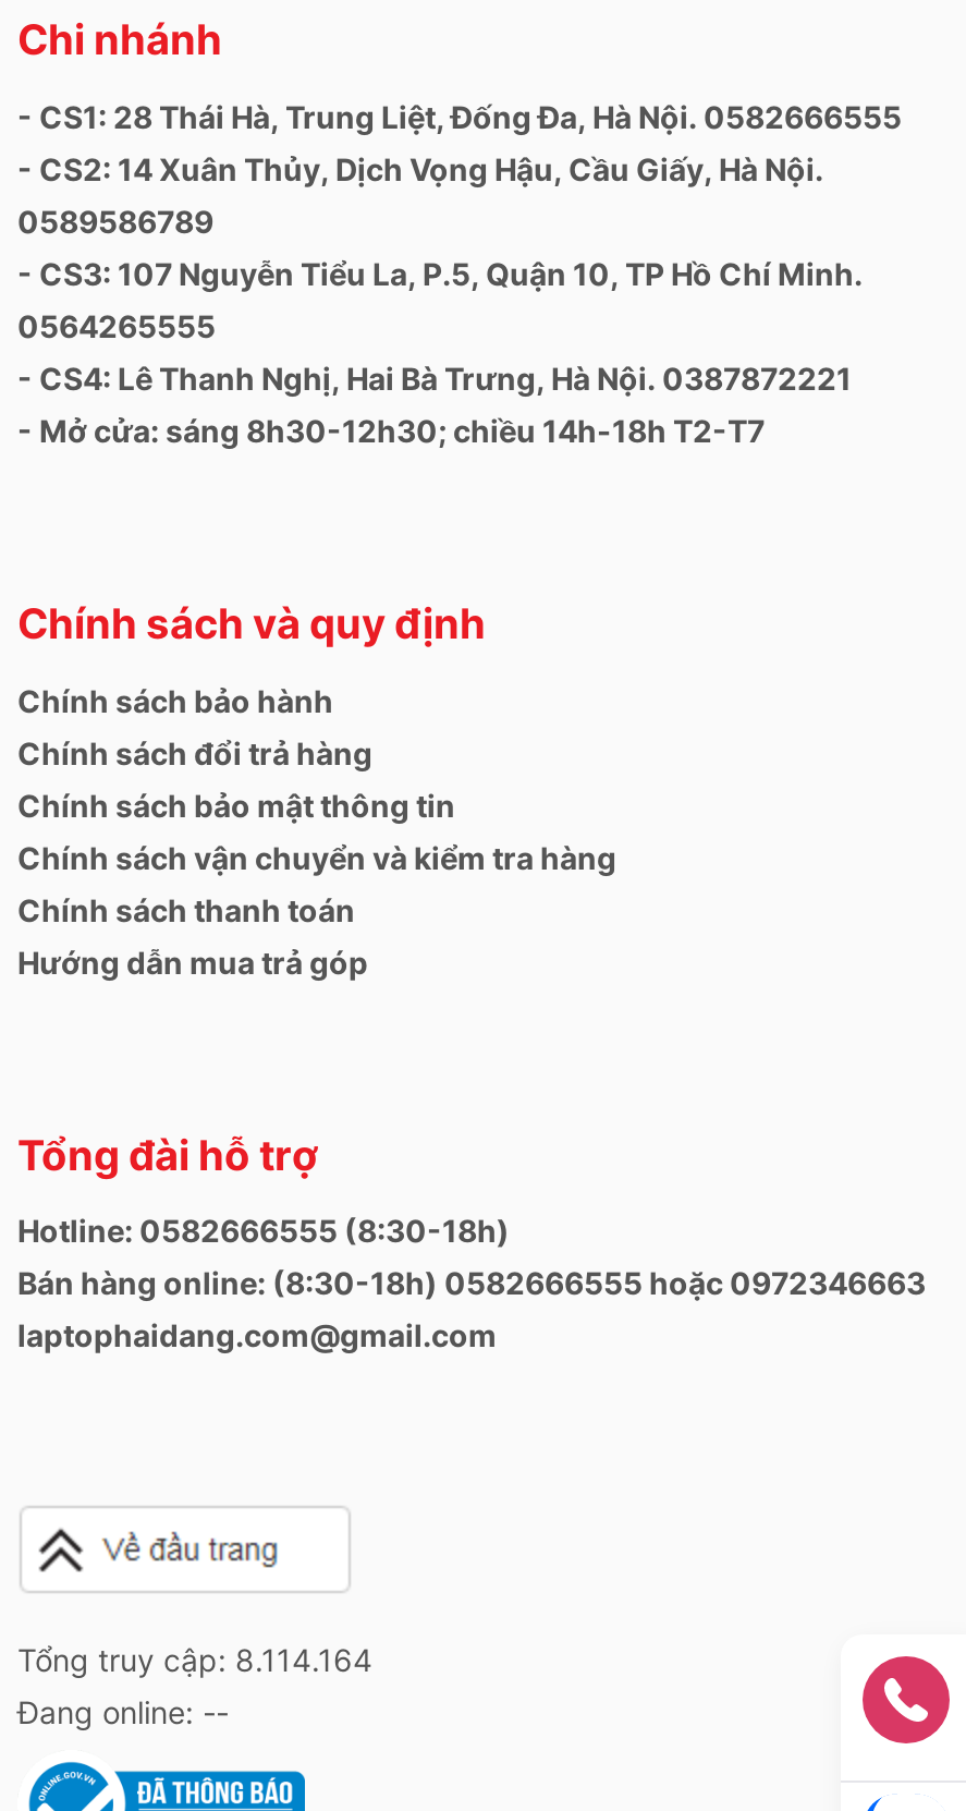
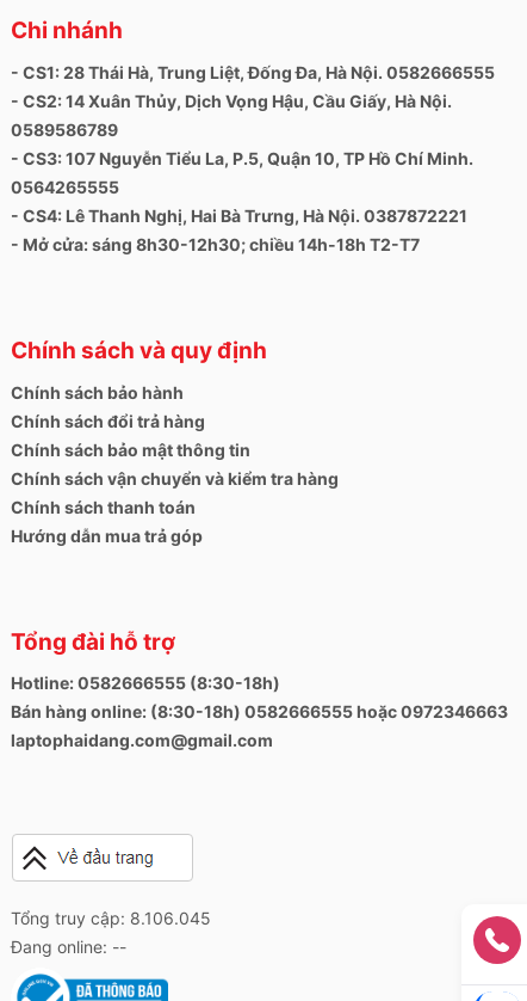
- Tổng truy cập: 8.114.164
+ Tổng truy cập: 8.106.045
